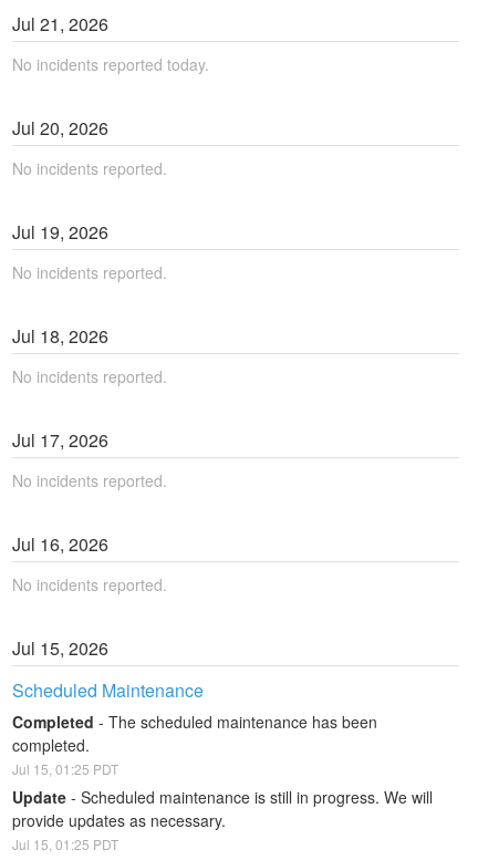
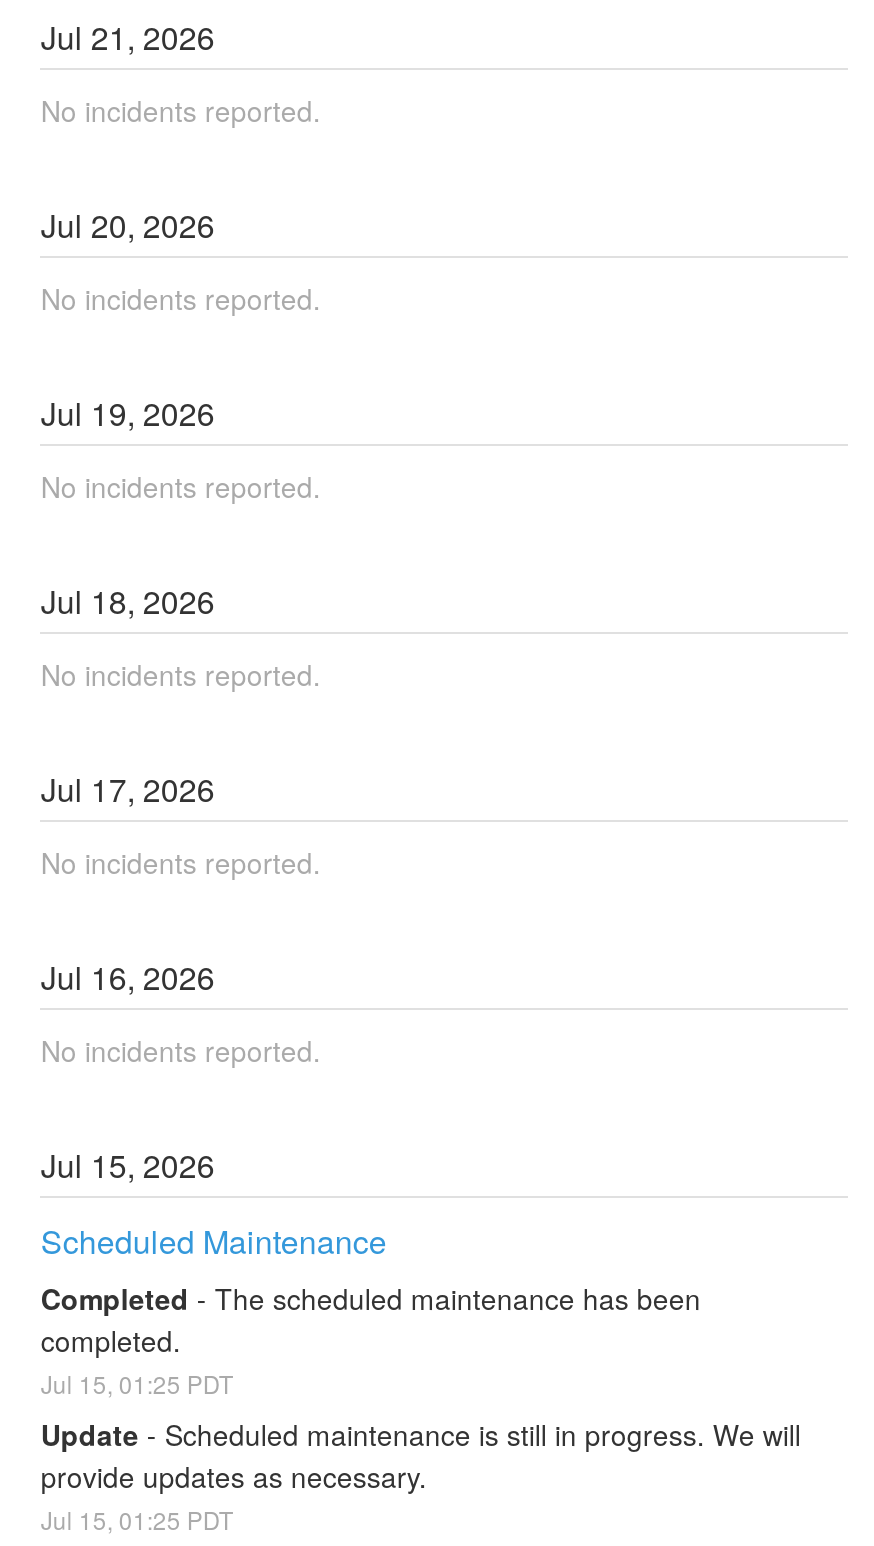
- No incidents reported today.
+ No incidents reported.
